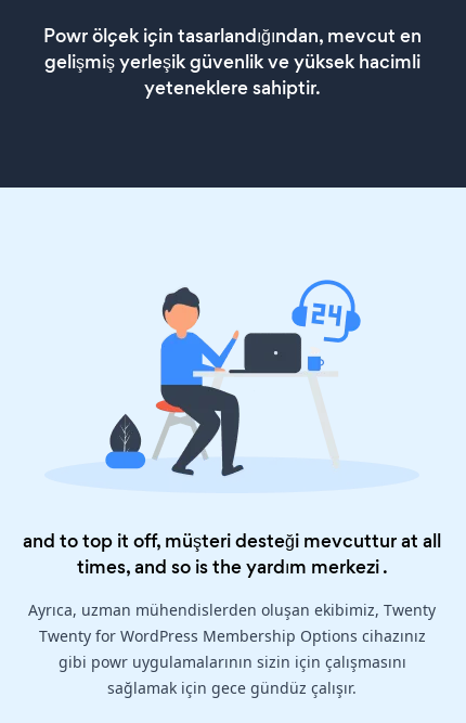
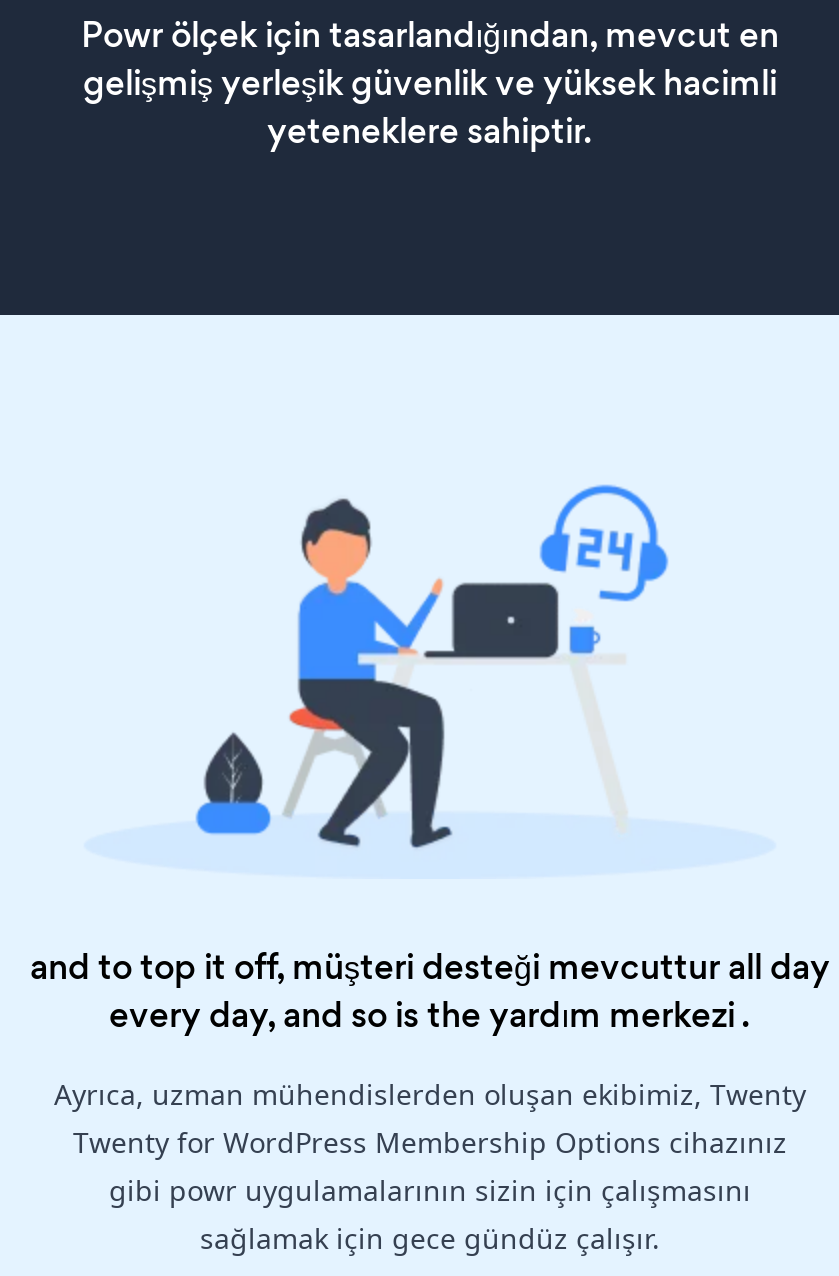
- and to top it off, müşteri desteği mevcuttur at all
- times, and so is the yardım merkezi.
+ and to top it off, müşteri desteği mevcuttur all day
+ every day, and so is the yardım merkezi.
